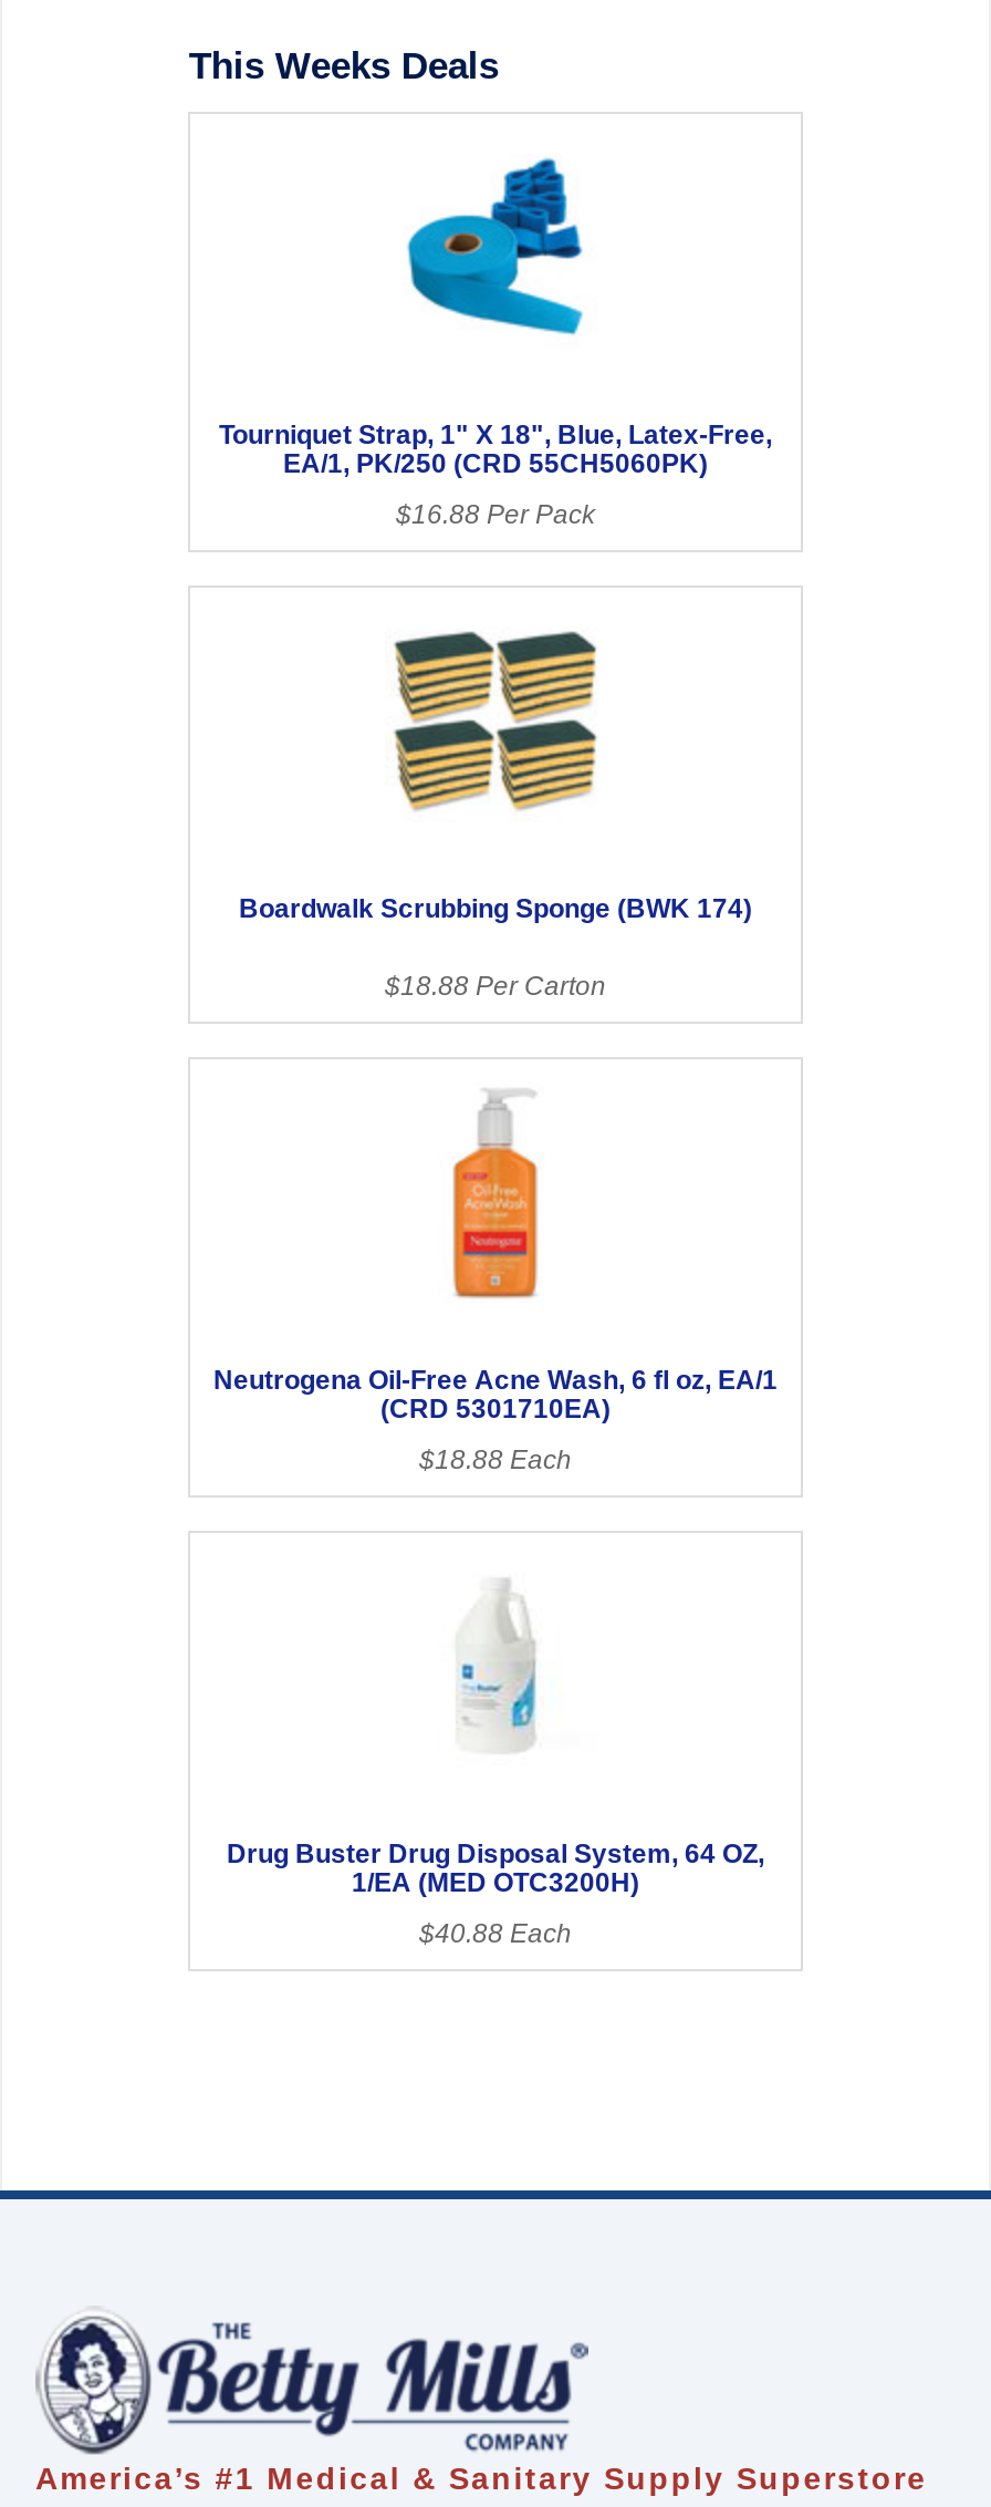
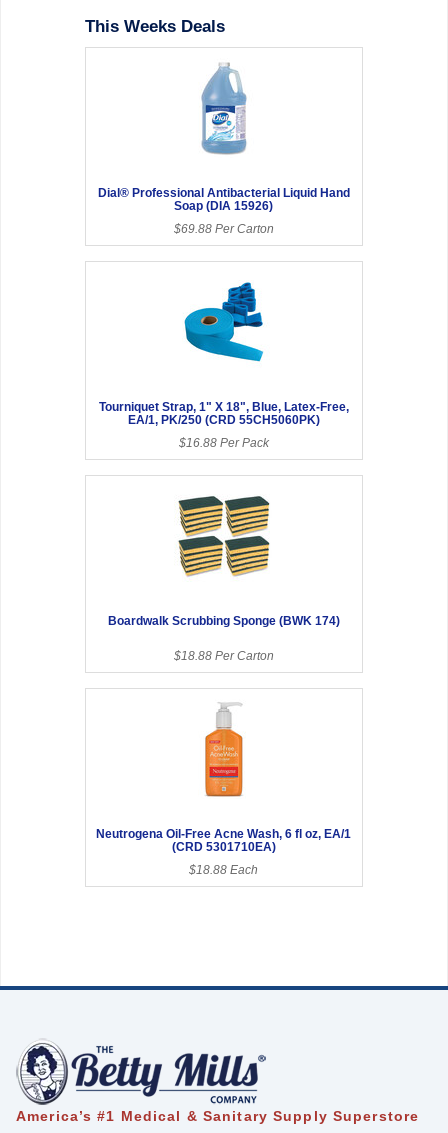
+ [image]
+ Dial® Professional Antibacterial Liquid Hand
+ Soap (DIA 15926)
+ $69.88 Per Carton

moved down: [image] | Tourniquet Strap, 1" X 18", Blue, Latex-Free, | EA/1, PK/250 (CRD 55CH5060PK) | ... | (CRD 5301710EA) | $18.88 Each

- [image]

- Drug Buster Drug Disposal System, 64 OZ,
- 1/EA (MED OTC3200H)
- $40.88 Each
